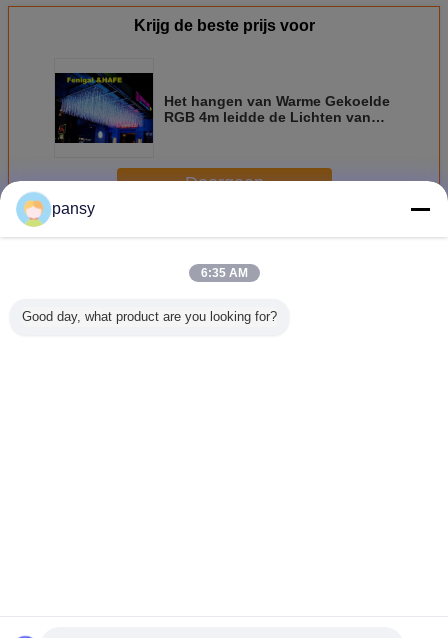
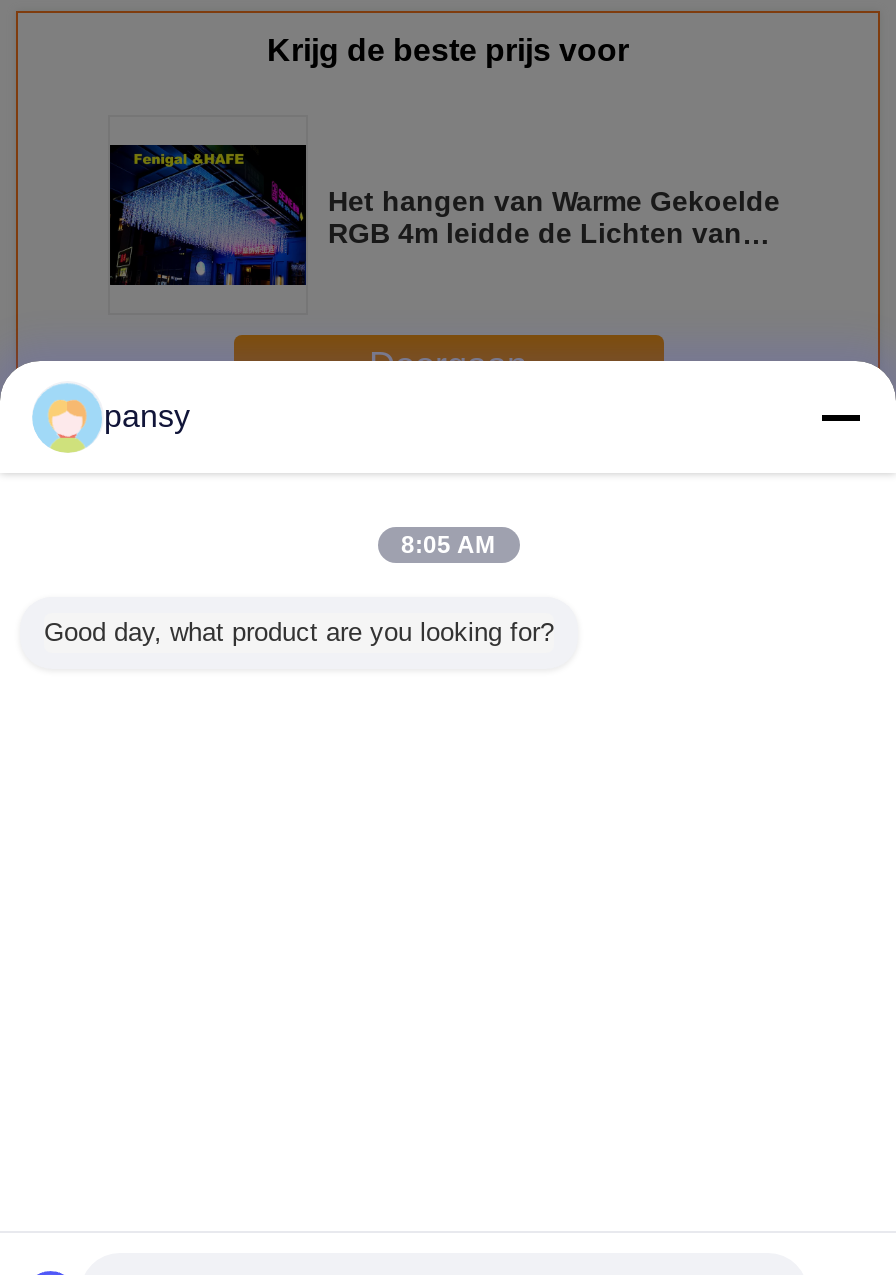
- 6:35 AM
+ 8:05 AM
